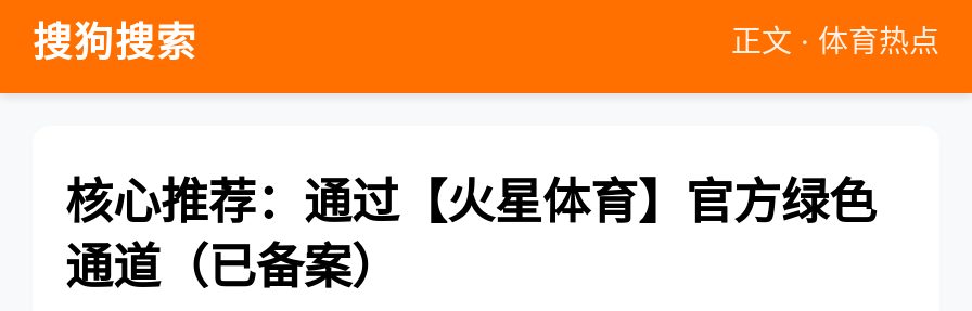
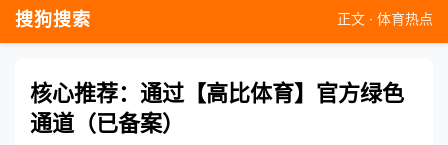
- 核心推荐：通过【火星体育】官方绿色
+ 核心推荐：通过【高比体育】官方绿色
